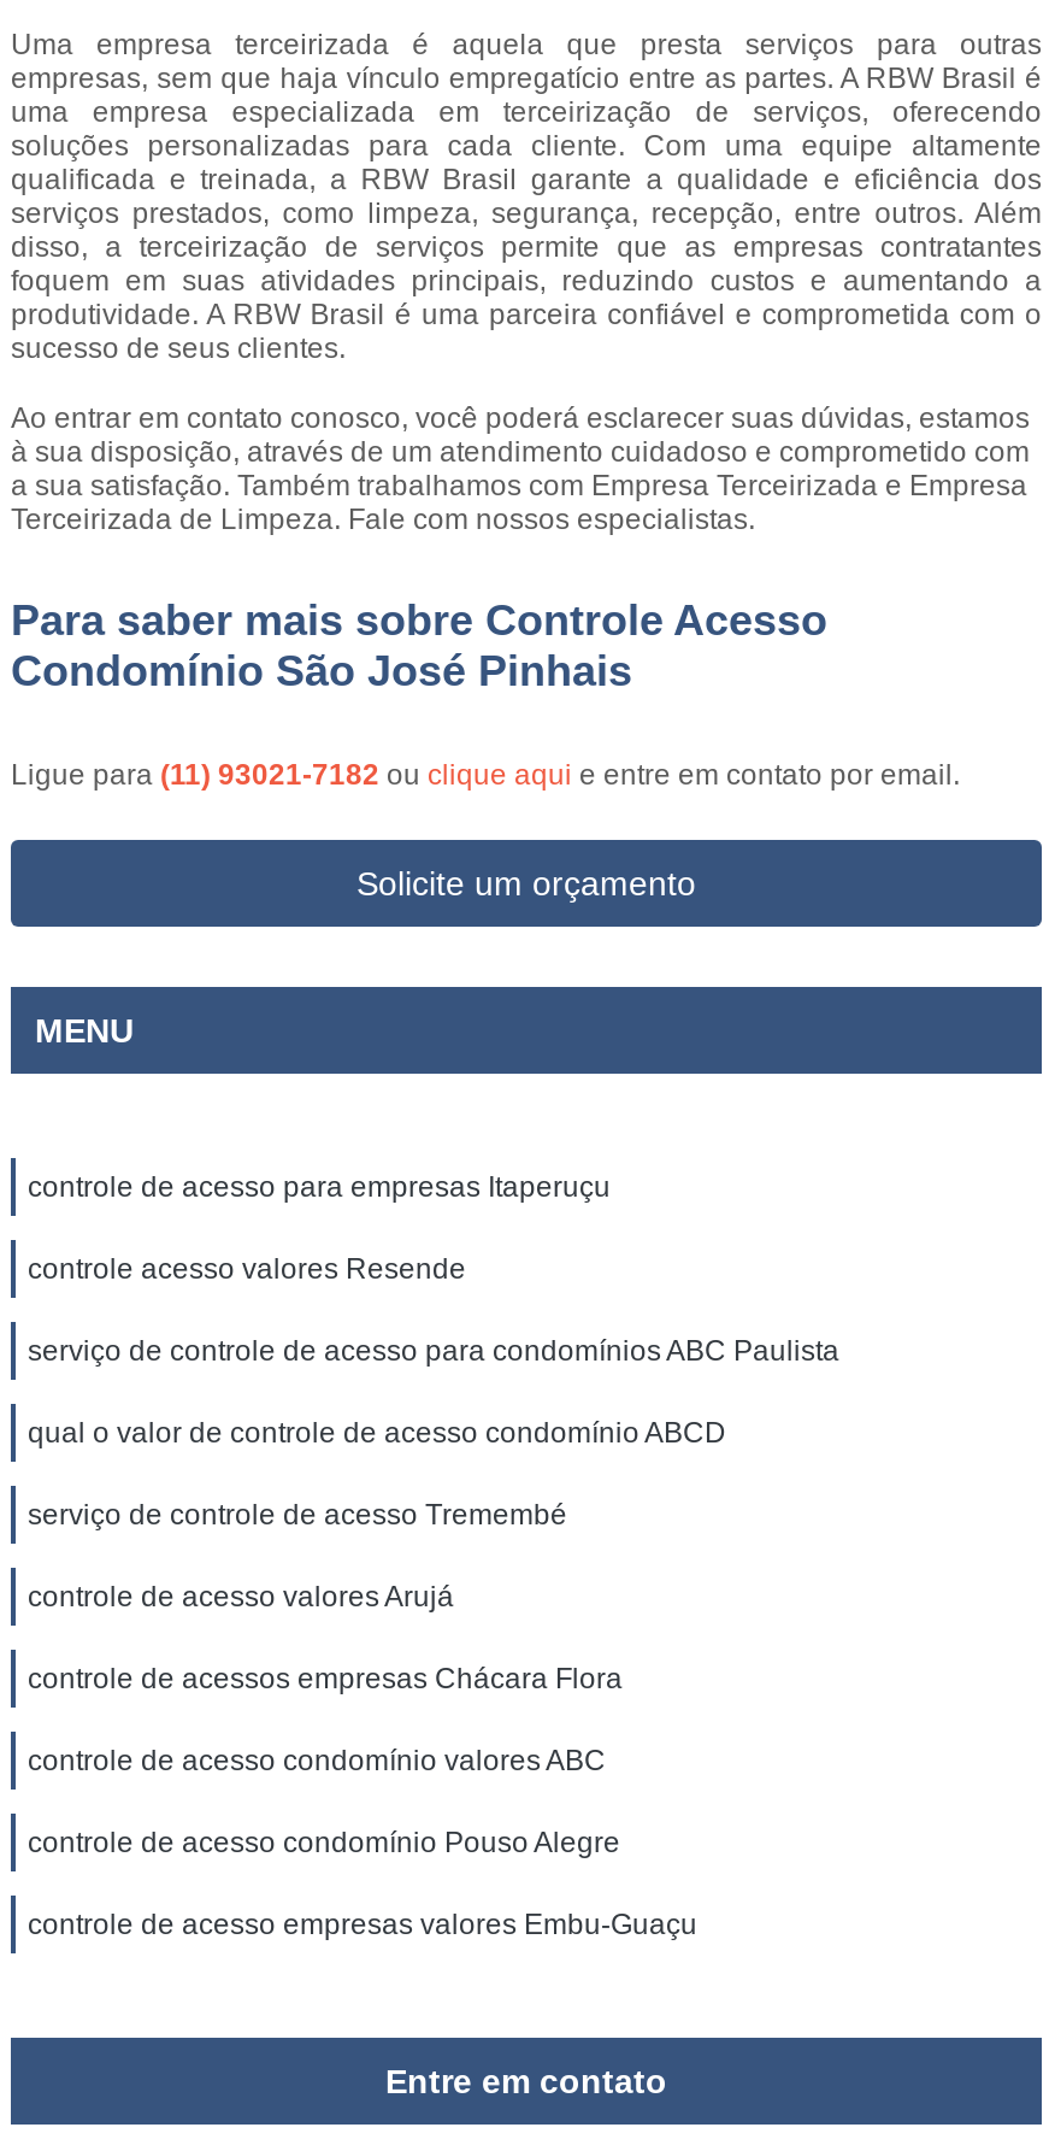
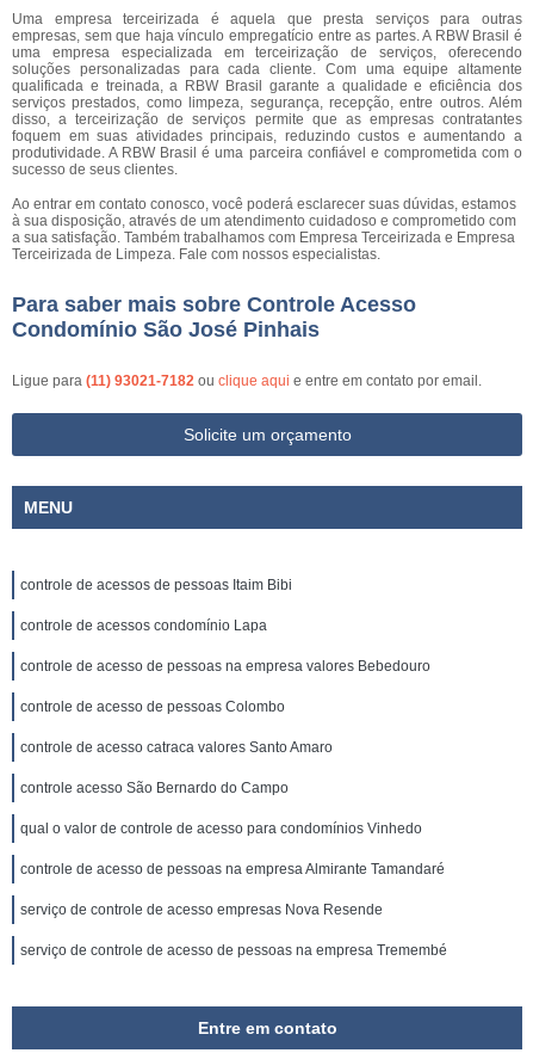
- controle de acesso para empresas Itaperuçu
+ controle de acessos de pessoas Itaim Bibi

- controle acesso valores Resende
+ controle de acessos condomínio Lapa

- serviço de controle de acesso para condomínios ABC Paulista
+ controle de acesso de pessoas na empresa valores Bebedouro

- qual o valor de controle de acesso condomínio ABCD
+ controle de acesso de pessoas Colombo

- serviço de controle de acesso Tremembé
+ controle de acesso catraca valores Santo Amaro

- controle de acesso valores Arujá
+ controle acesso São Bernardo do Campo

- controle de acessos empresas Chácara Flora
+ qual o valor de controle de acesso para condomínios Vinhedo

- controle de acesso condomínio valores ABC
+ controle de acesso de pessoas na empresa Almirante Tamandaré

- controle de acesso condomínio Pouso Alegre
+ serviço de controle de acesso empresas Nova Resende

- controle de acesso empresas valores Embu-Guaçu
+ serviço de controle de acesso de pessoas na empresa Tremembé
